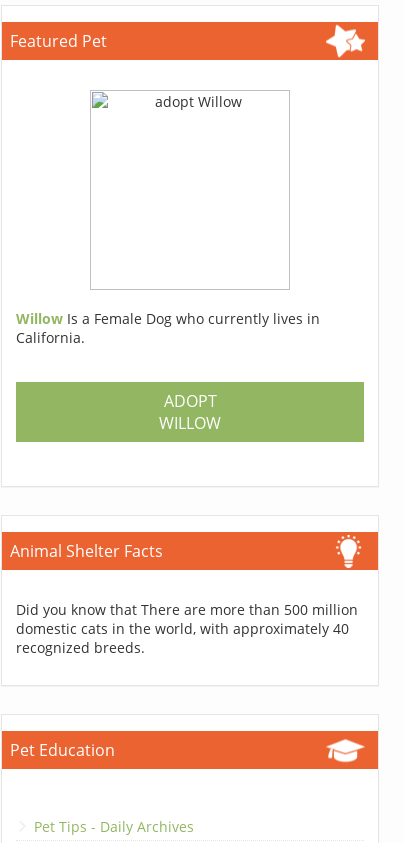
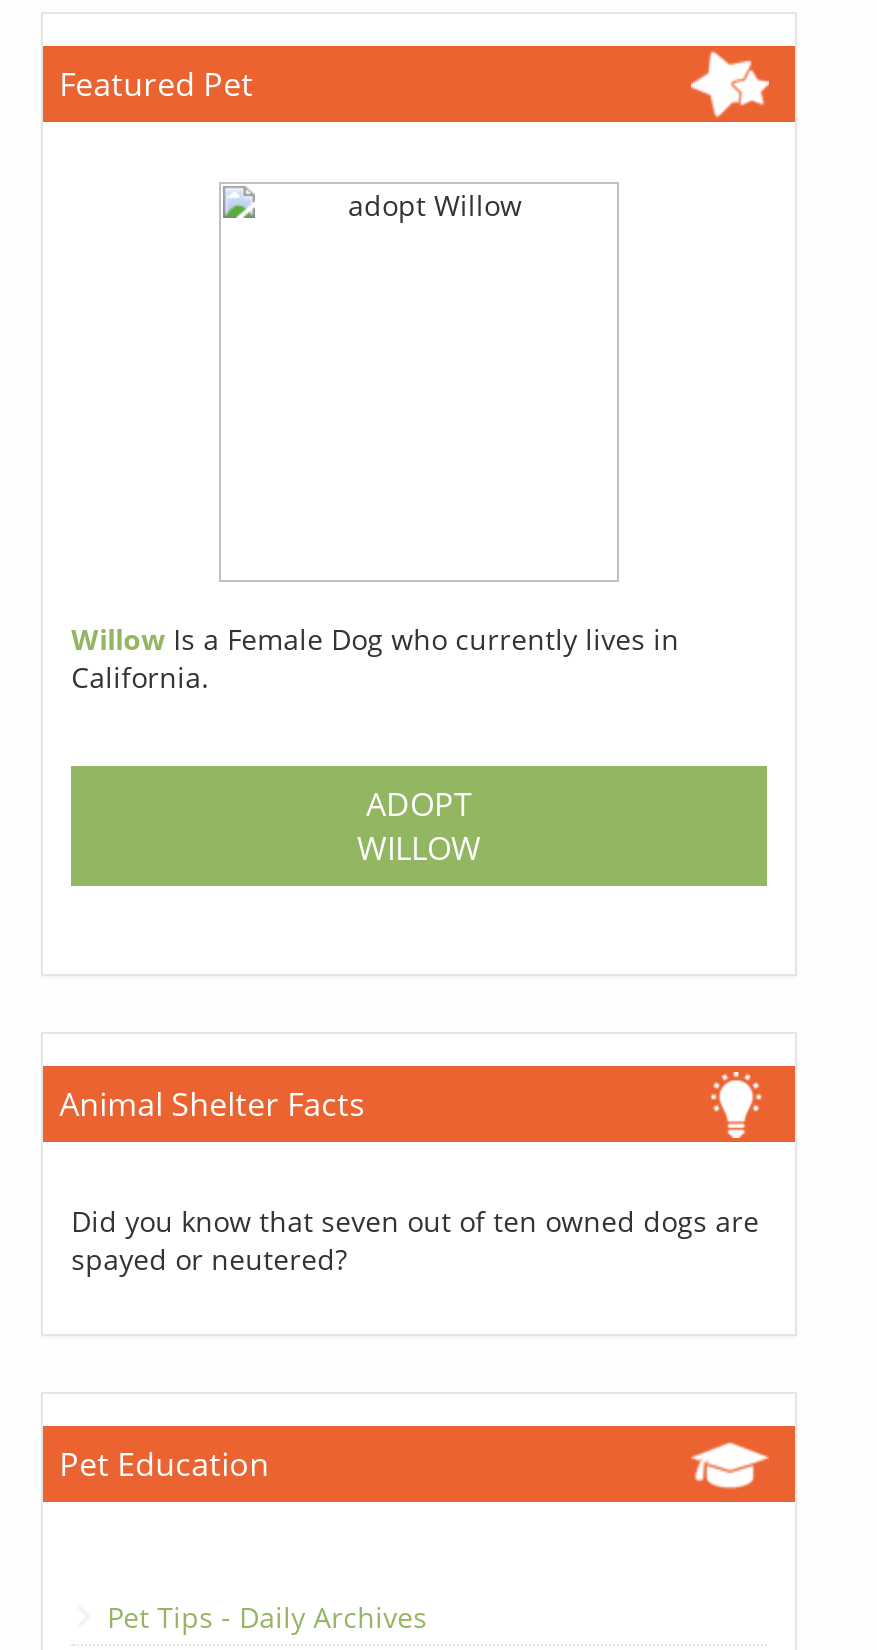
- Did you know that There are more than 500 million
- domestic cats in the world, with approximately 40
- recognized breeds.
+ Did you know that seven out of ten owned dogs are
+ spayed or neutered?
